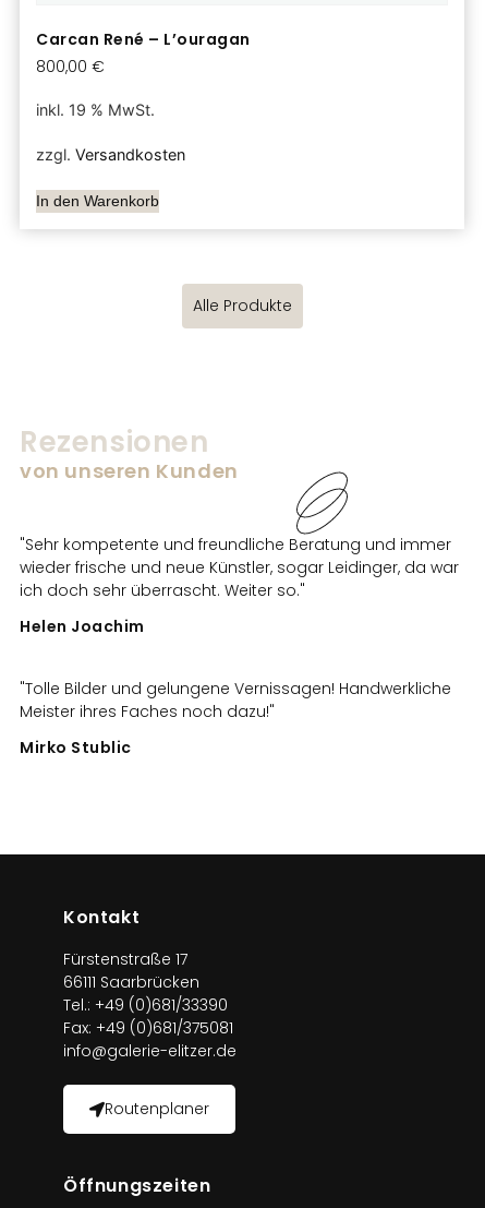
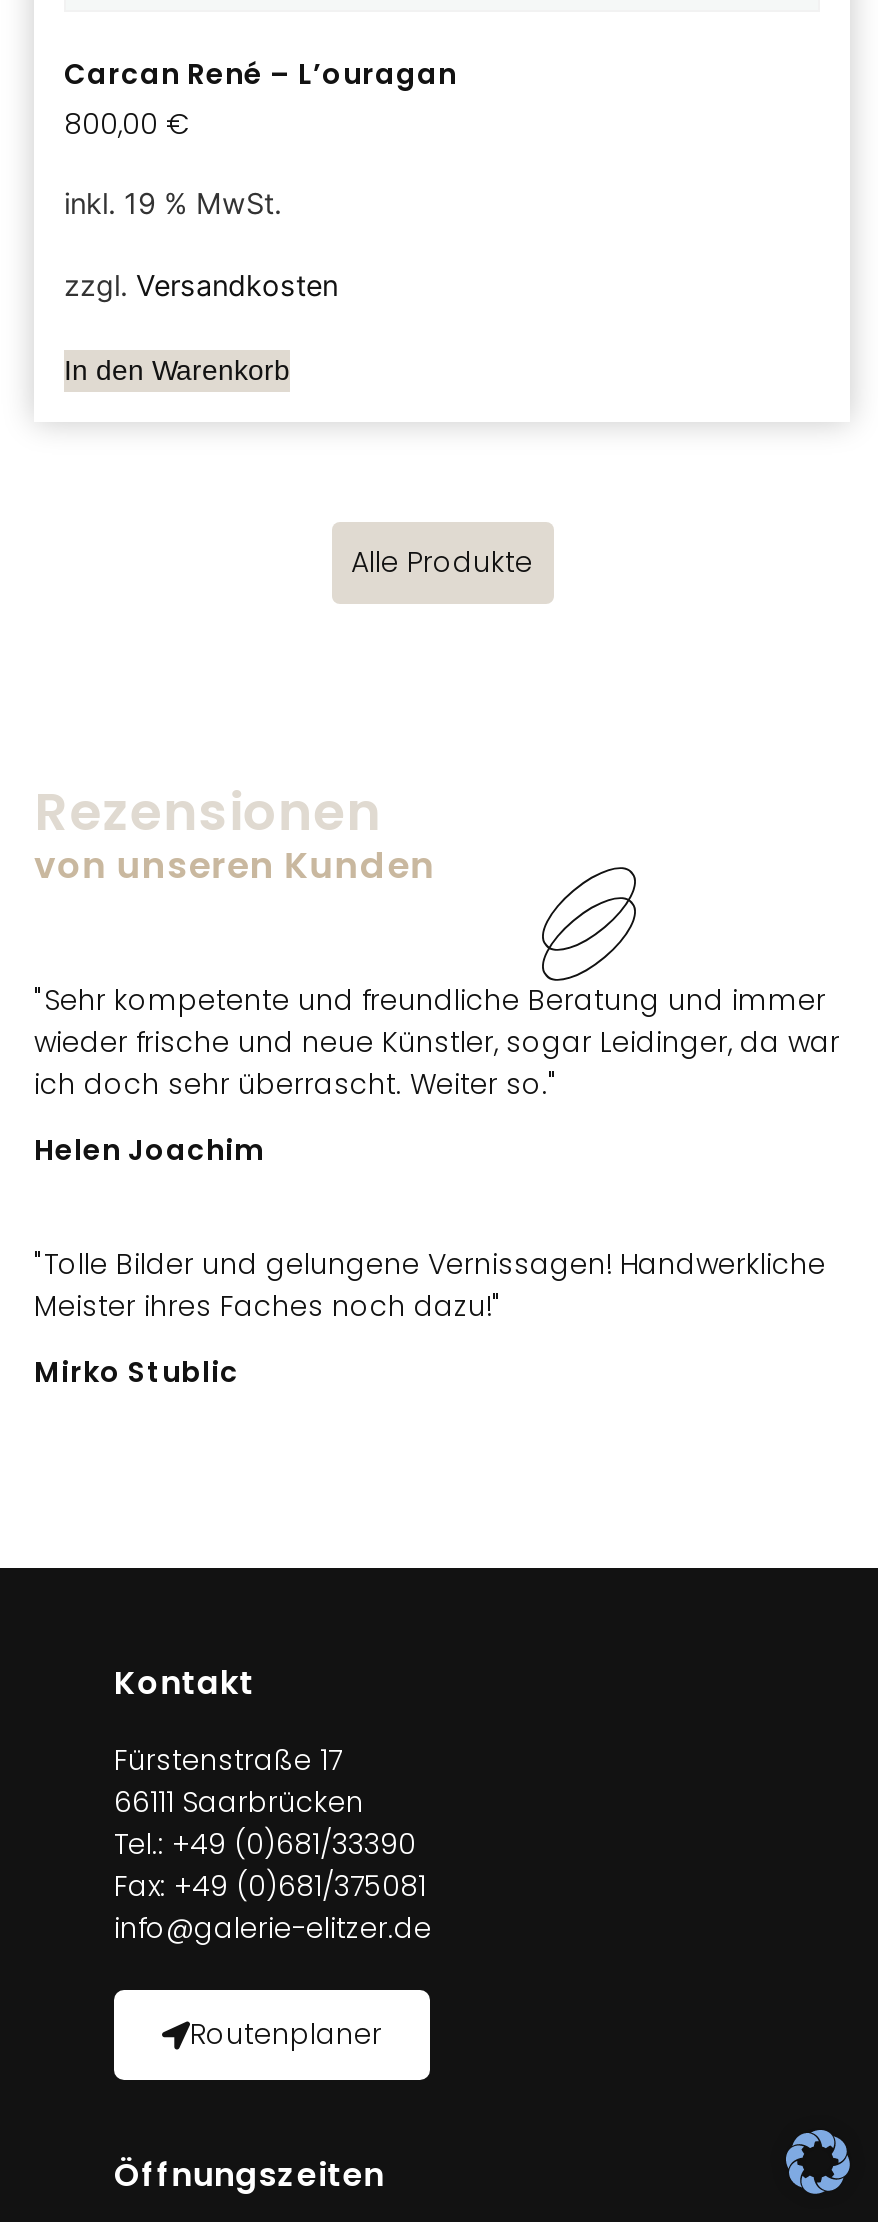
+ [image]
